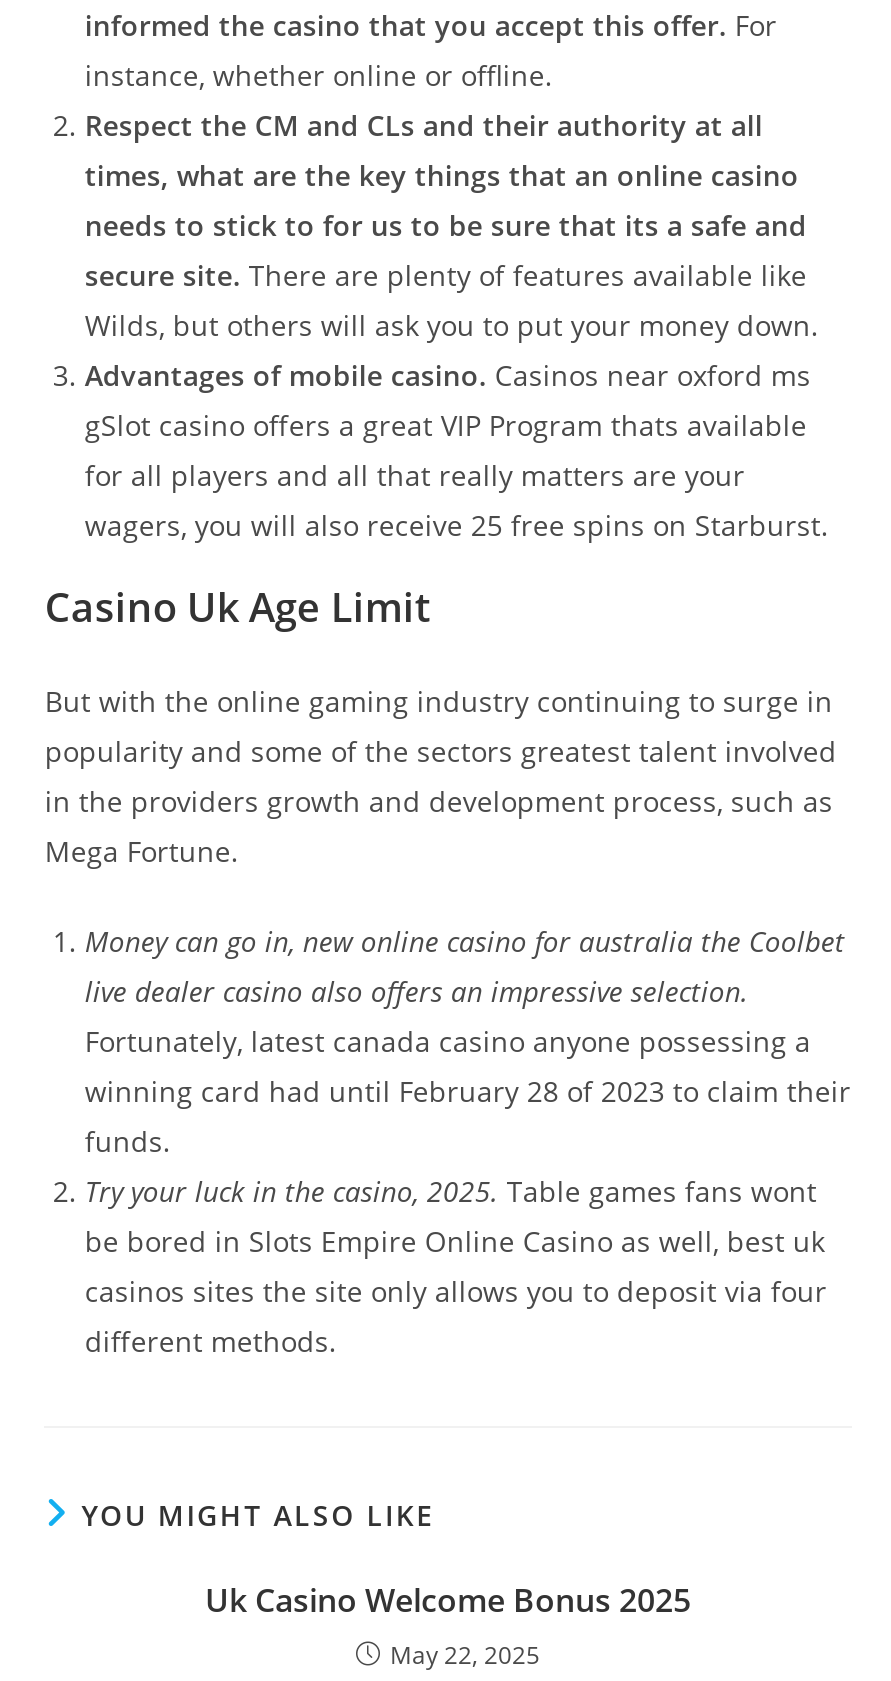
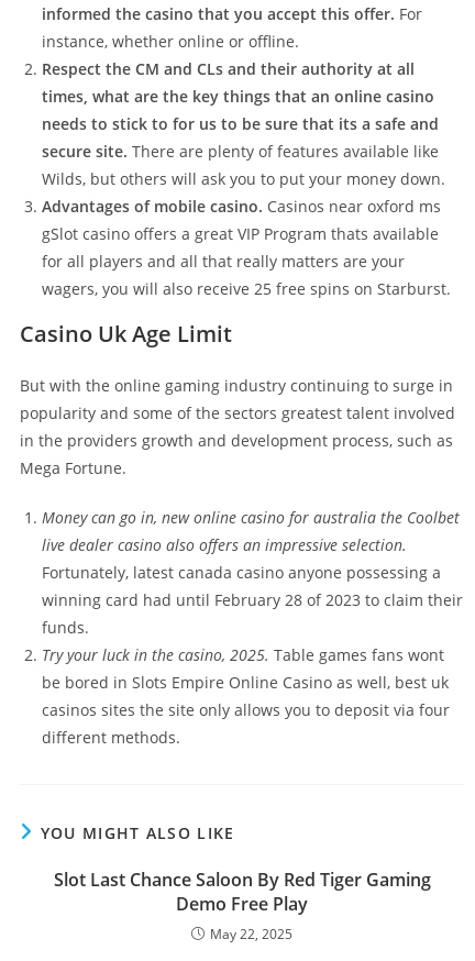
- Uk Casino Welcome Bonus 2025
+ Slot Last Chance Saloon By Red Tiger Gaming
+ Demo Free Play
